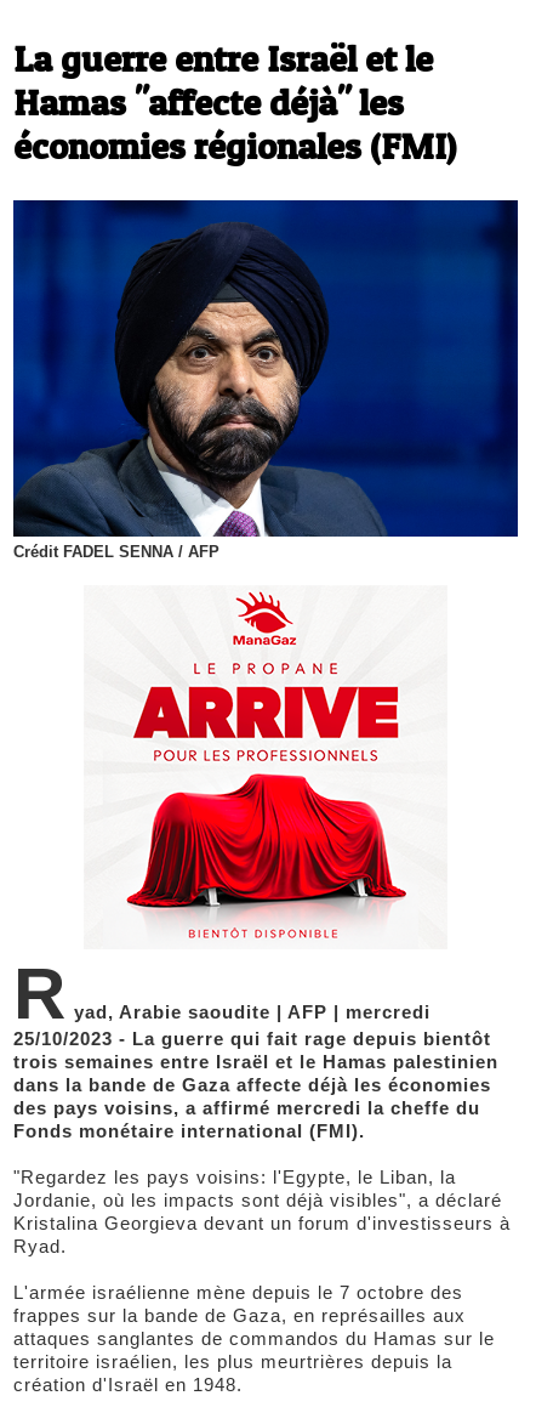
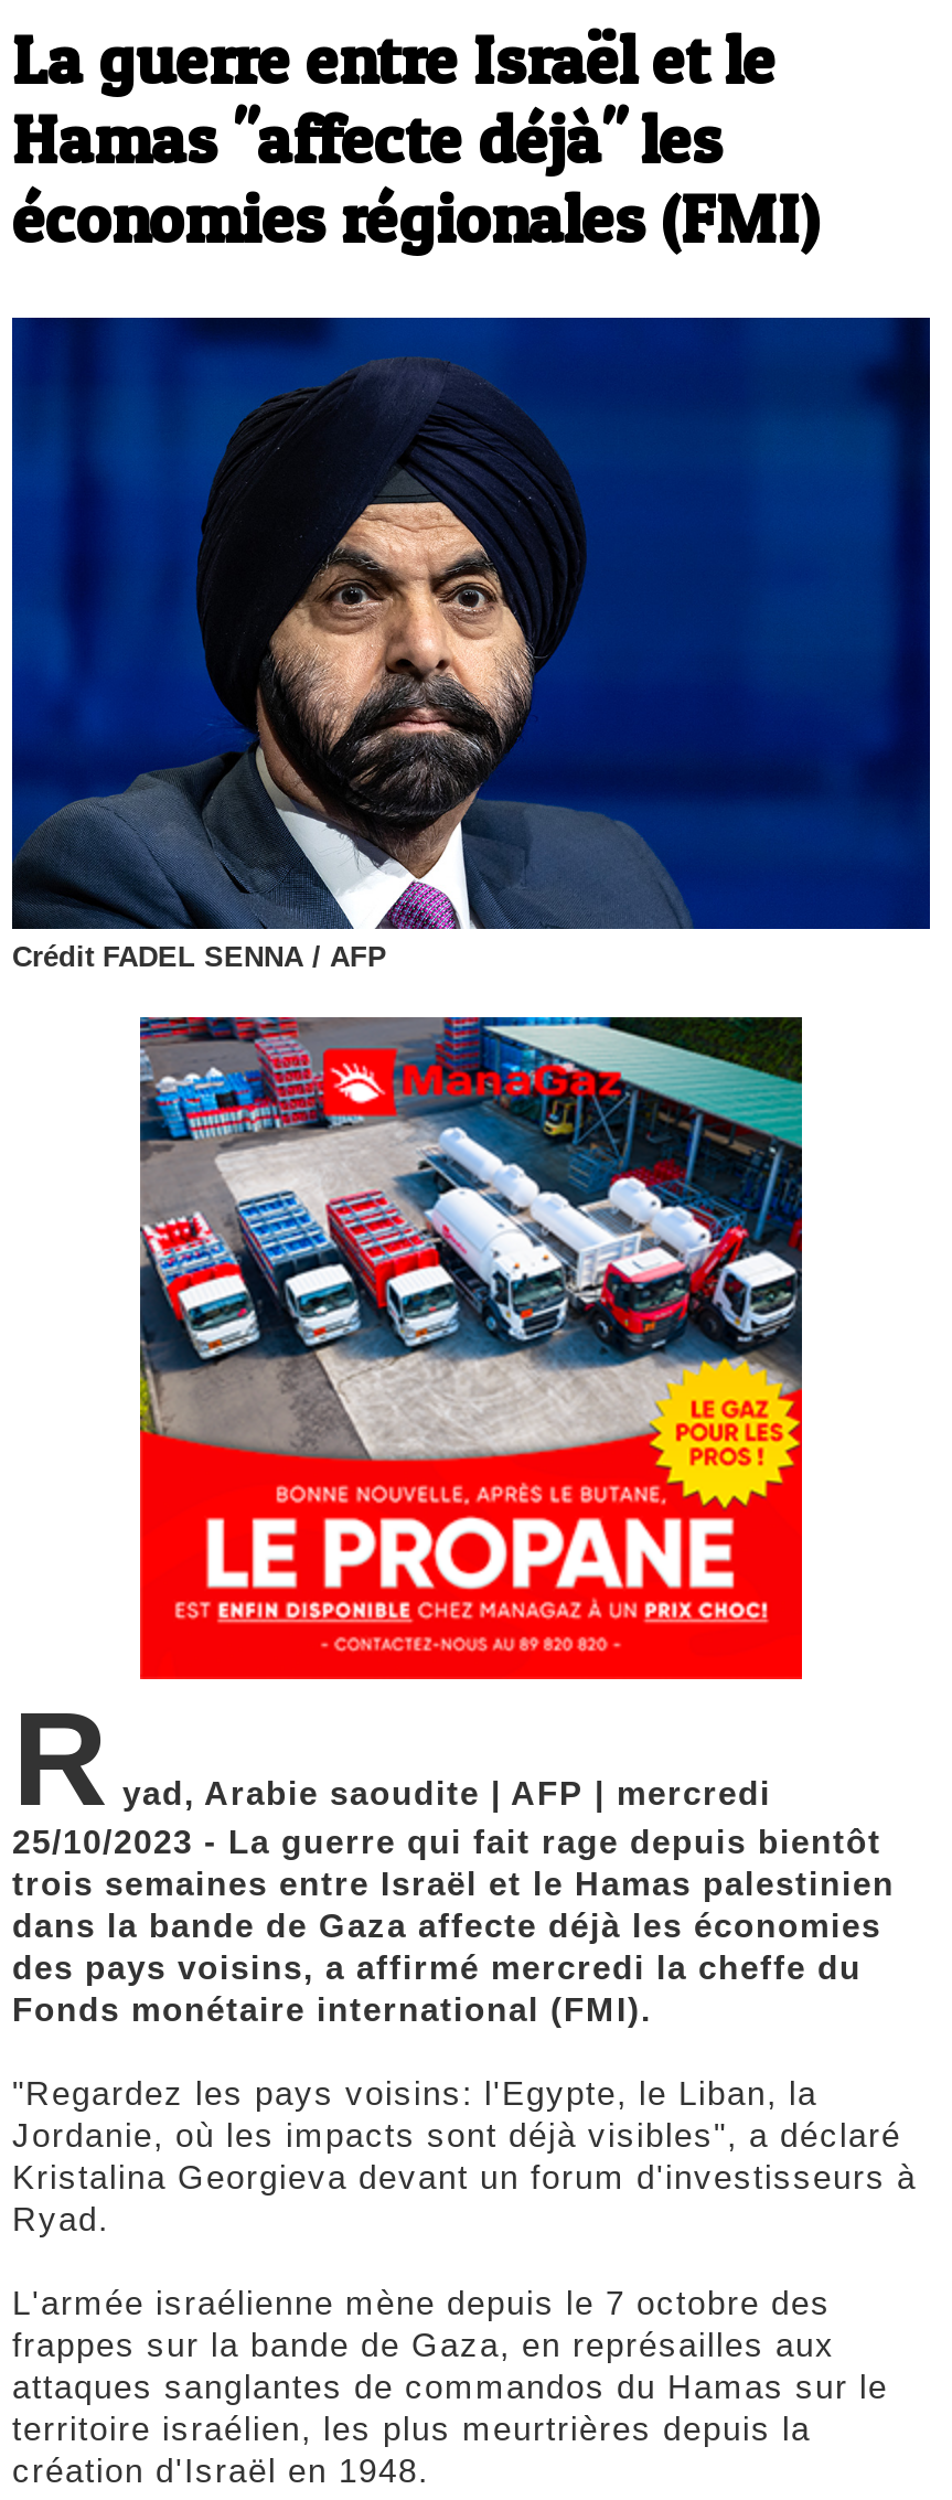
- [image]
+ [image]
